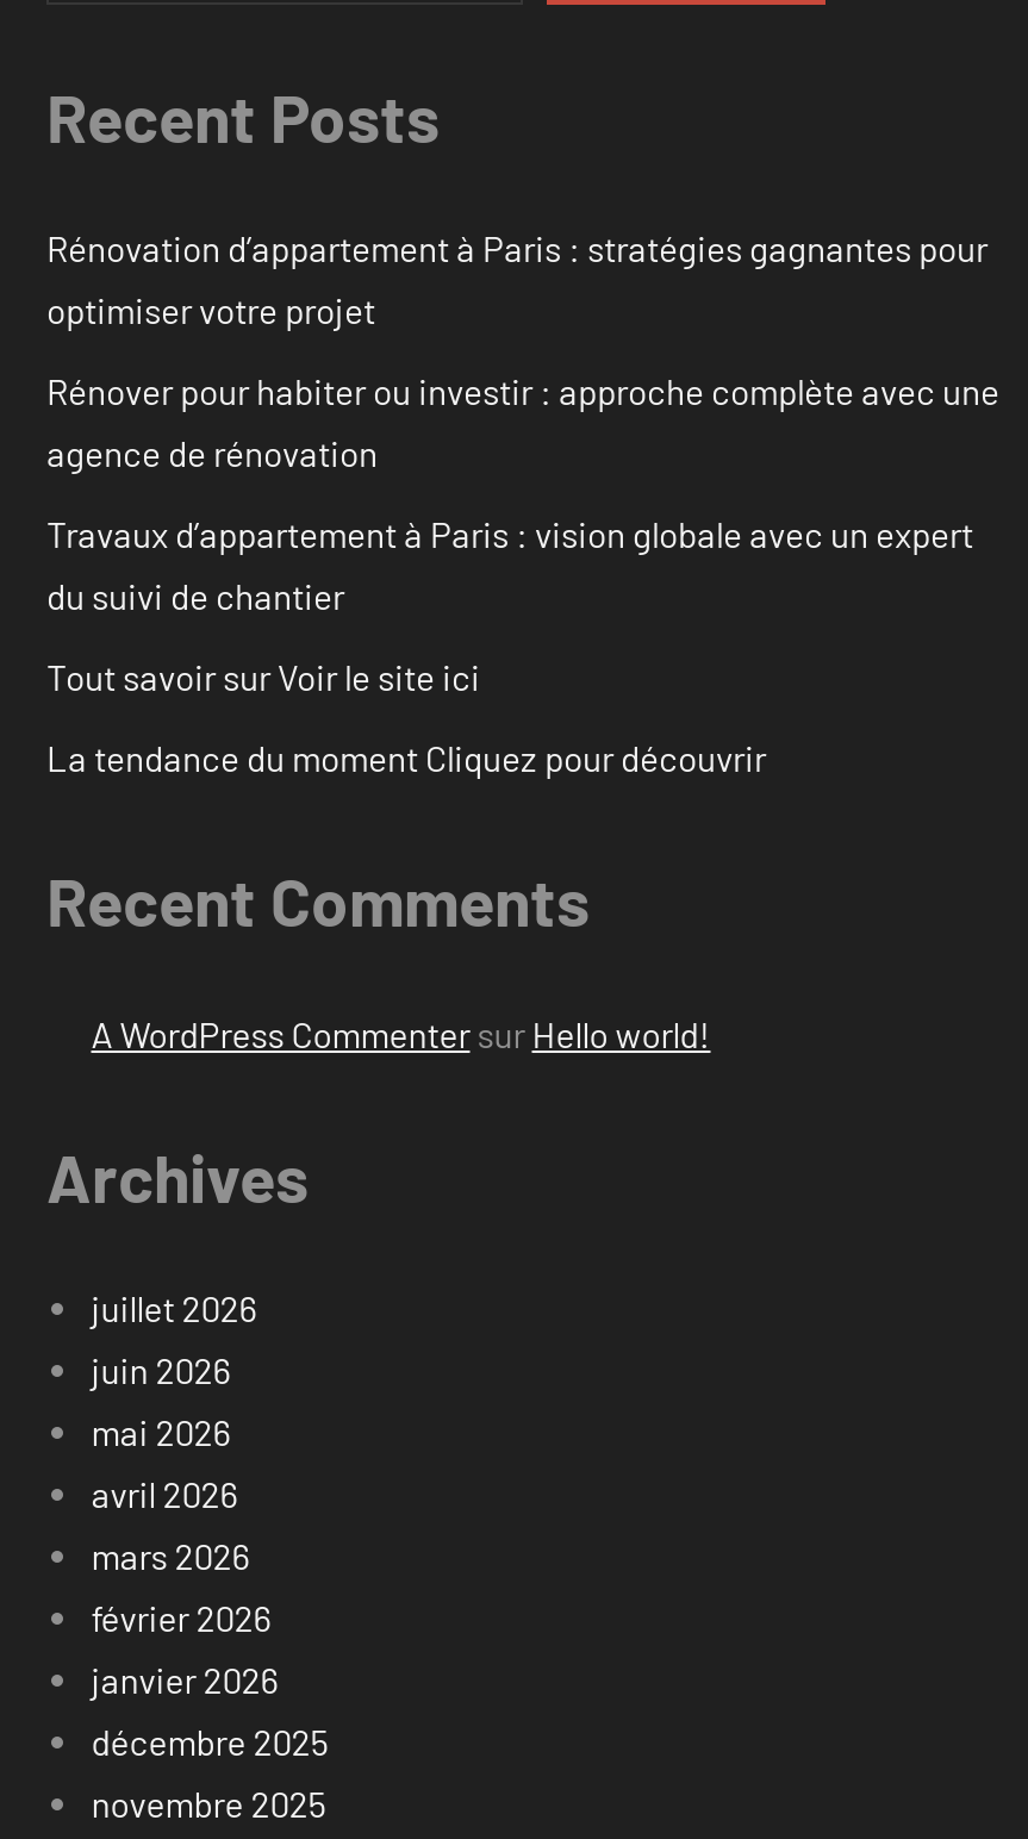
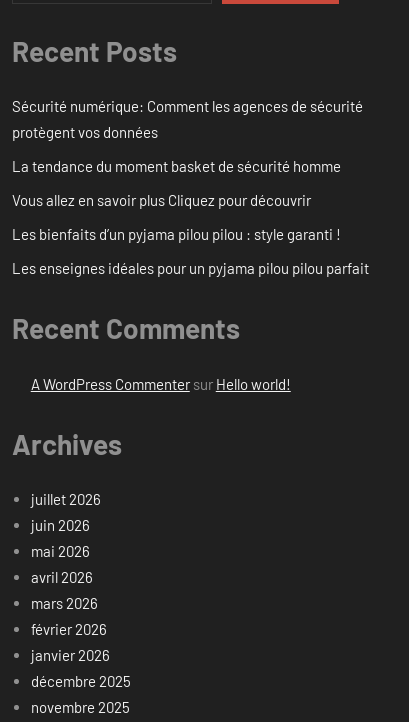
- Rénovation d’appartement à Paris : stratégies gagnantes pour
- optimiser votre projet
+ Sécurité numérique: Comment les agences de sécurité
+ protègent vos données

- Rénover pour habiter ou investir : approche complète avec une
- agence de rénovation
+ La tendance du moment basket de sécurité homme

- Travaux d’appartement à Paris : vision globale avec un expert
- du suivi de chantier
+ Vous allez en savoir plus Cliquez pour découvrir

- Tout savoir sur Voir le site ici
+ Les bienfaits d’un pyjama pilou pilou : style garanti !

- La tendance du moment Cliquez pour découvrir
+ Les enseignes idéales pour un pyjama pilou pilou parfait
